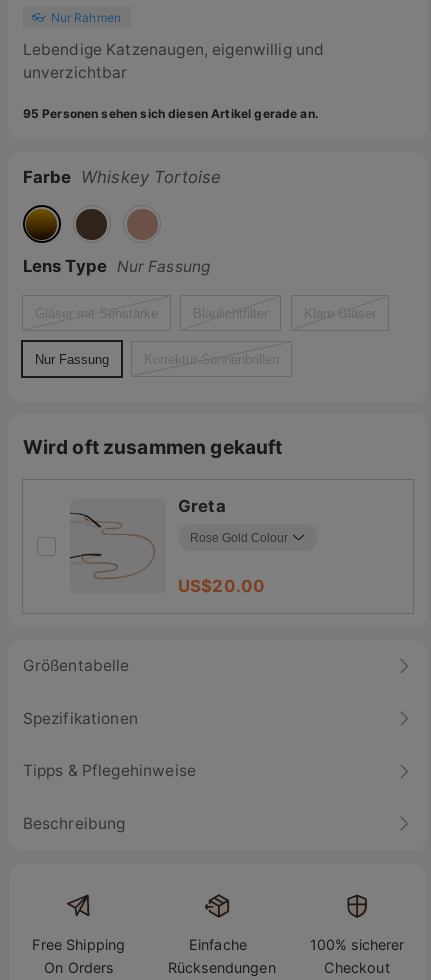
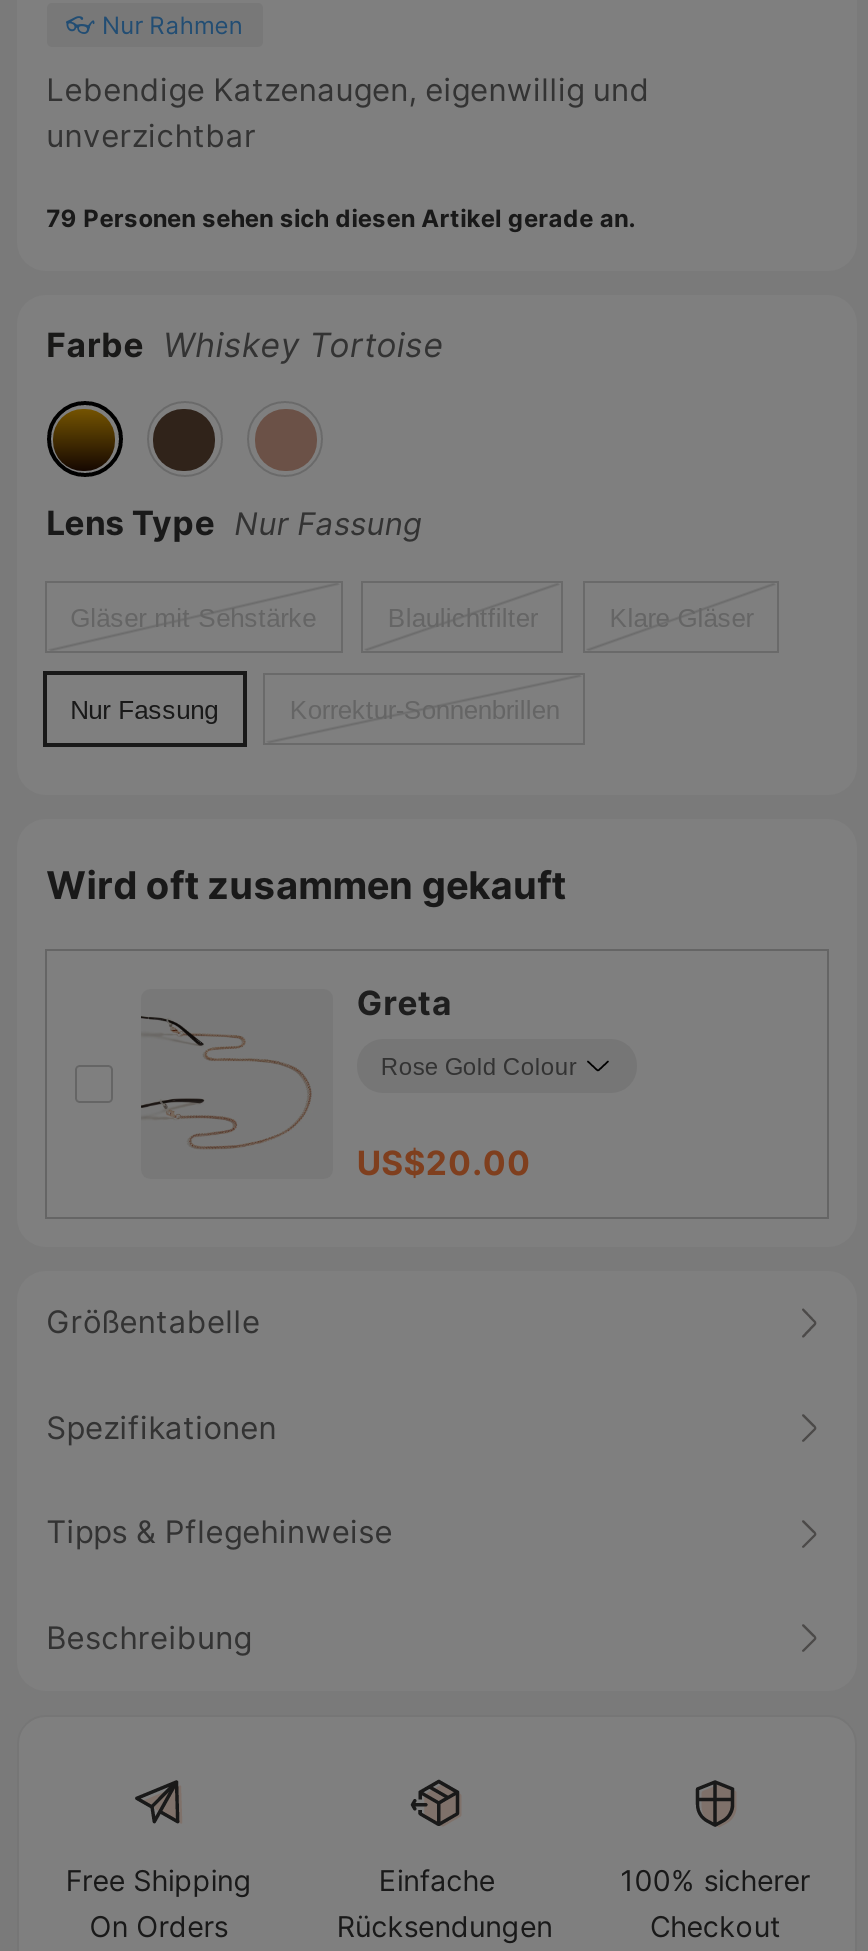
- 95 Personen sehen sich diesen Artikel gerade an.
+ 79 Personen sehen sich diesen Artikel gerade an.
